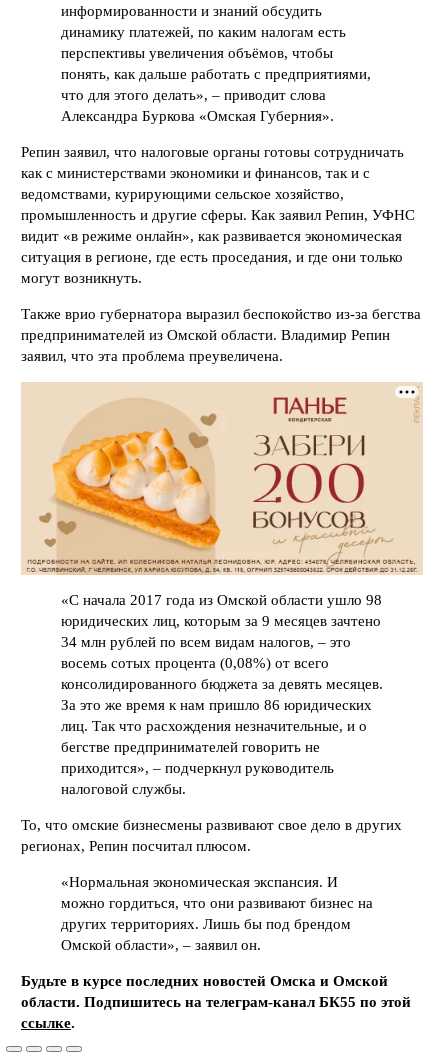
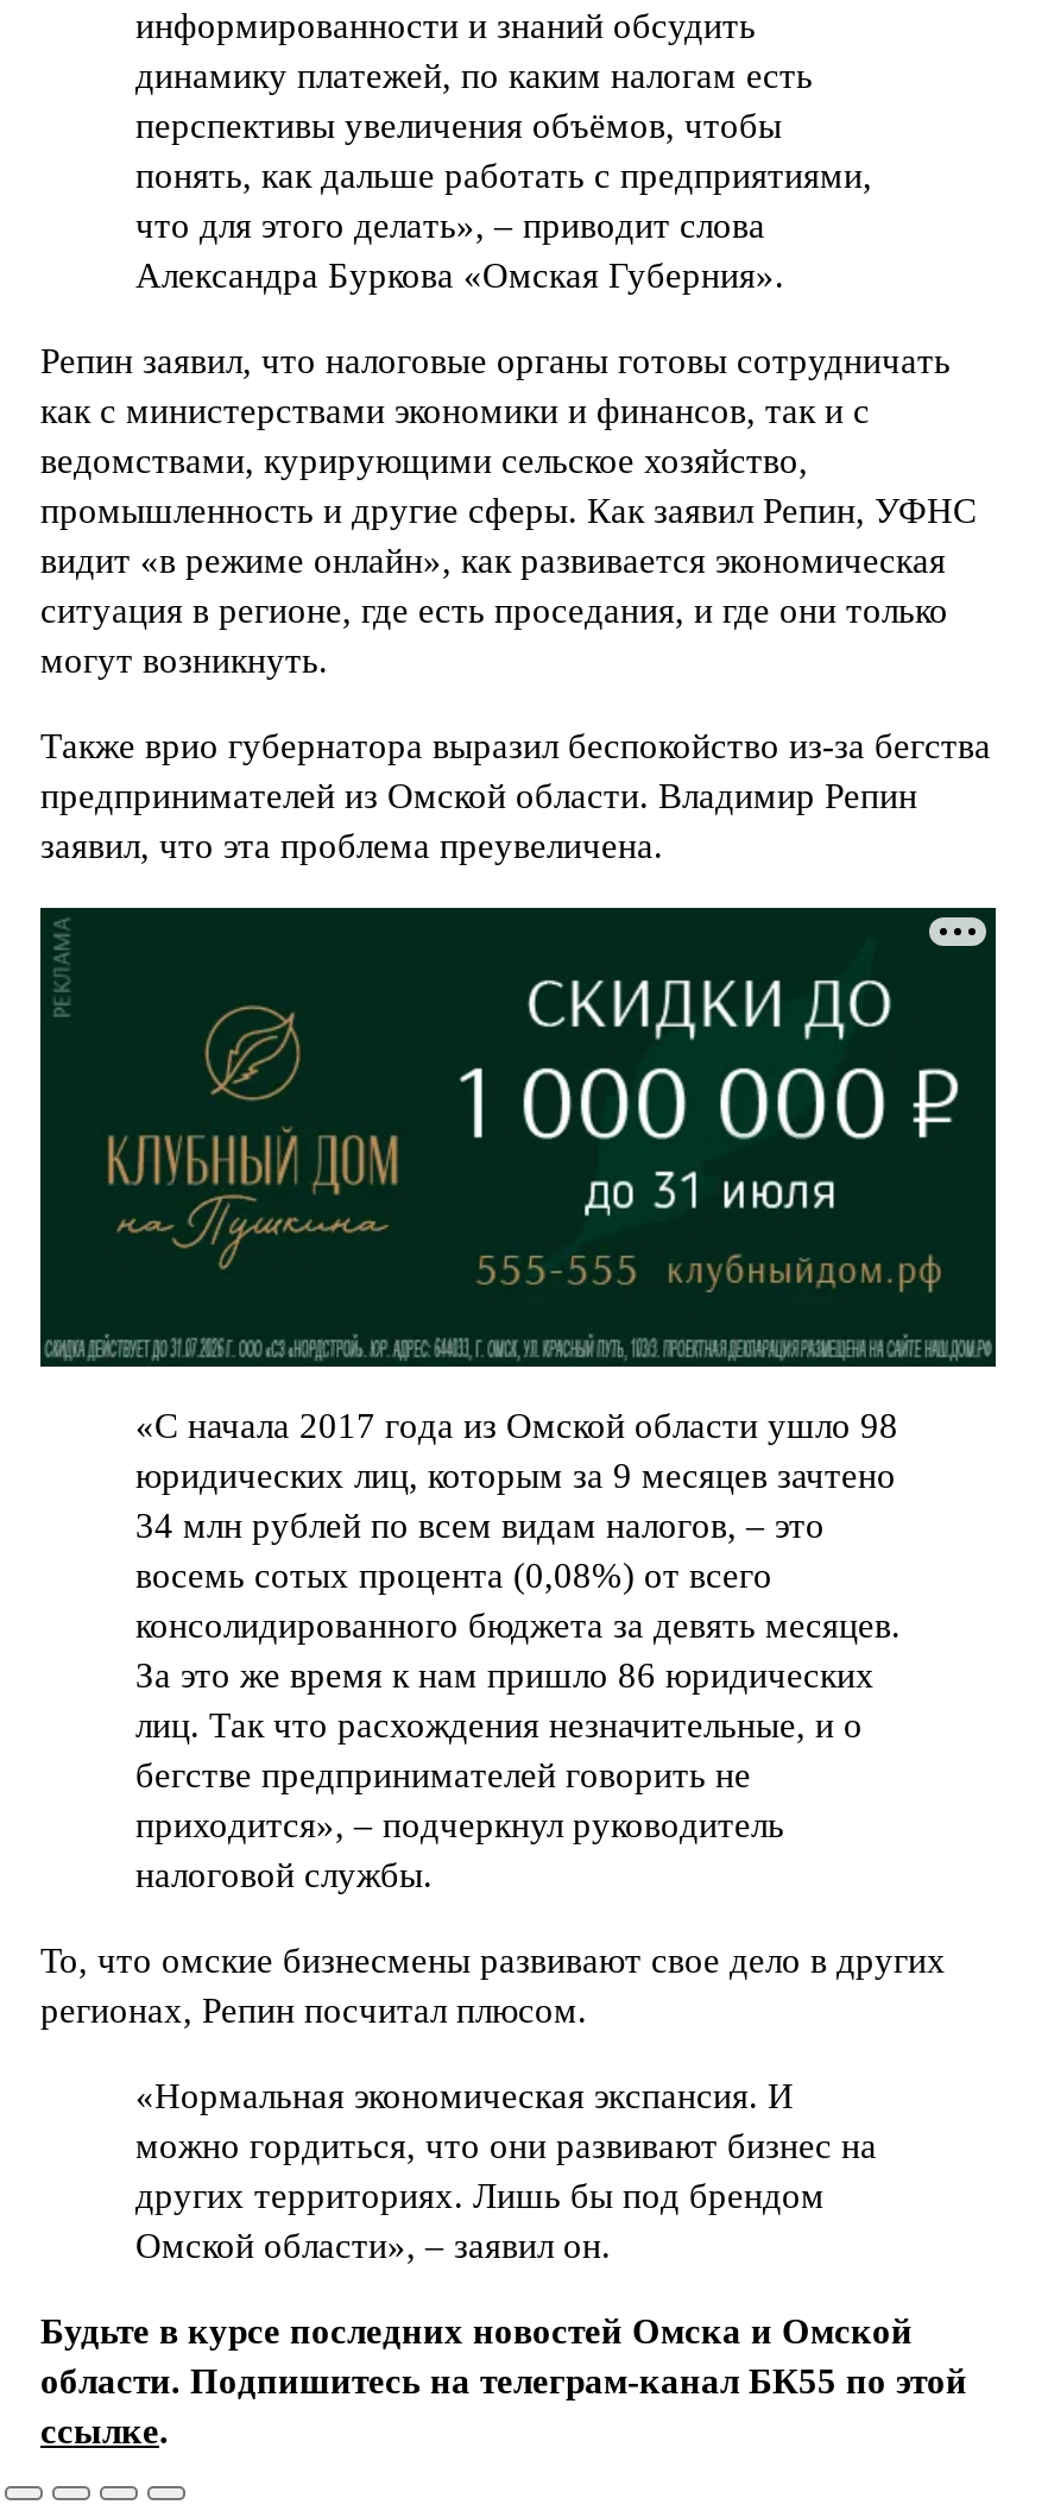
- [image]
+ [image]
